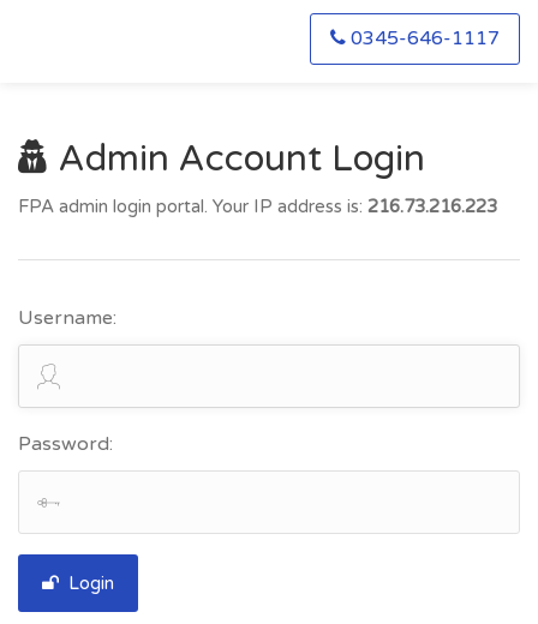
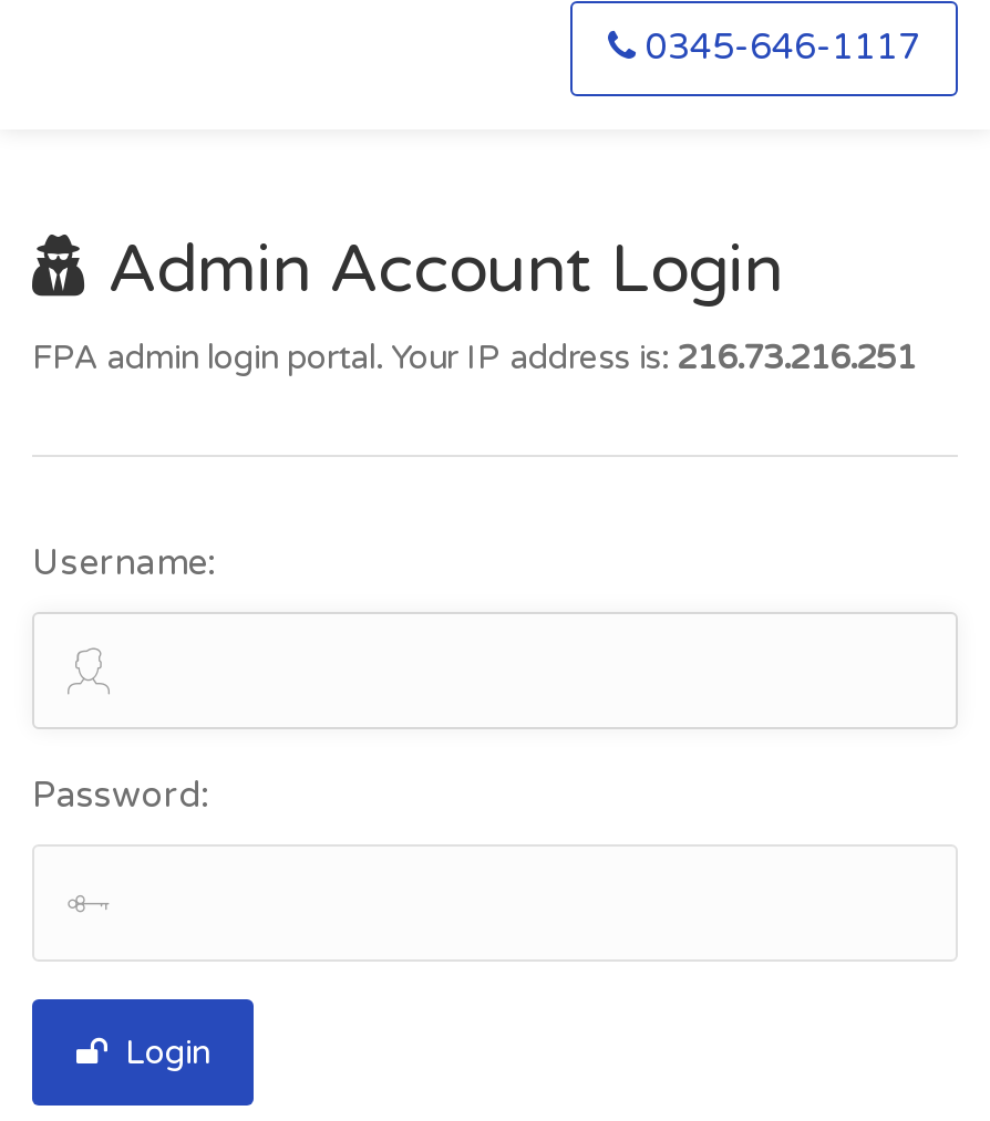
- FPA admin login portal. Your IP address is: 216.73.216.223
+ FPA admin login portal. Your IP address is: 216.73.216.251
